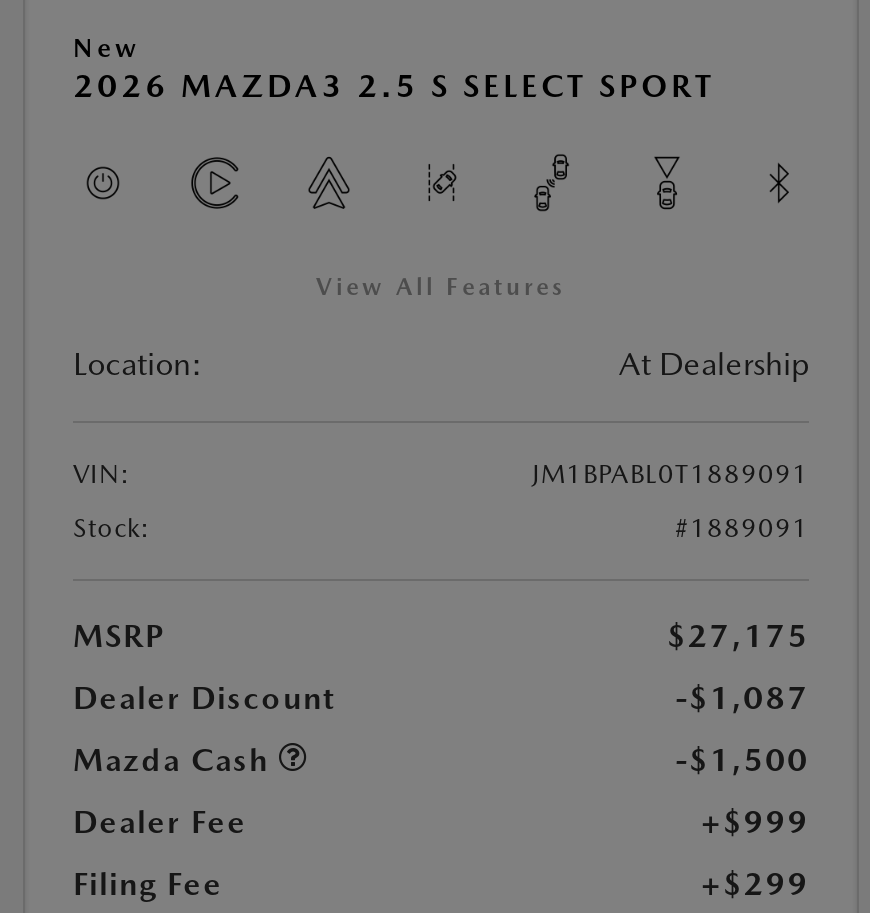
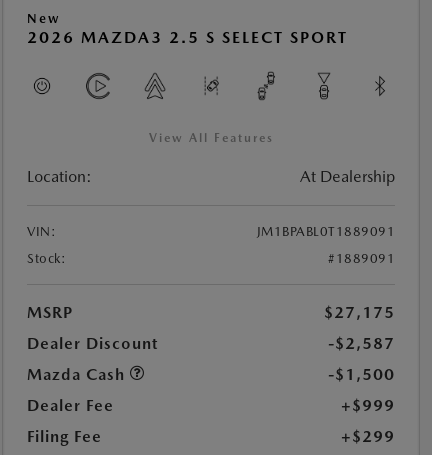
- -$1,087
+ -$2,587
